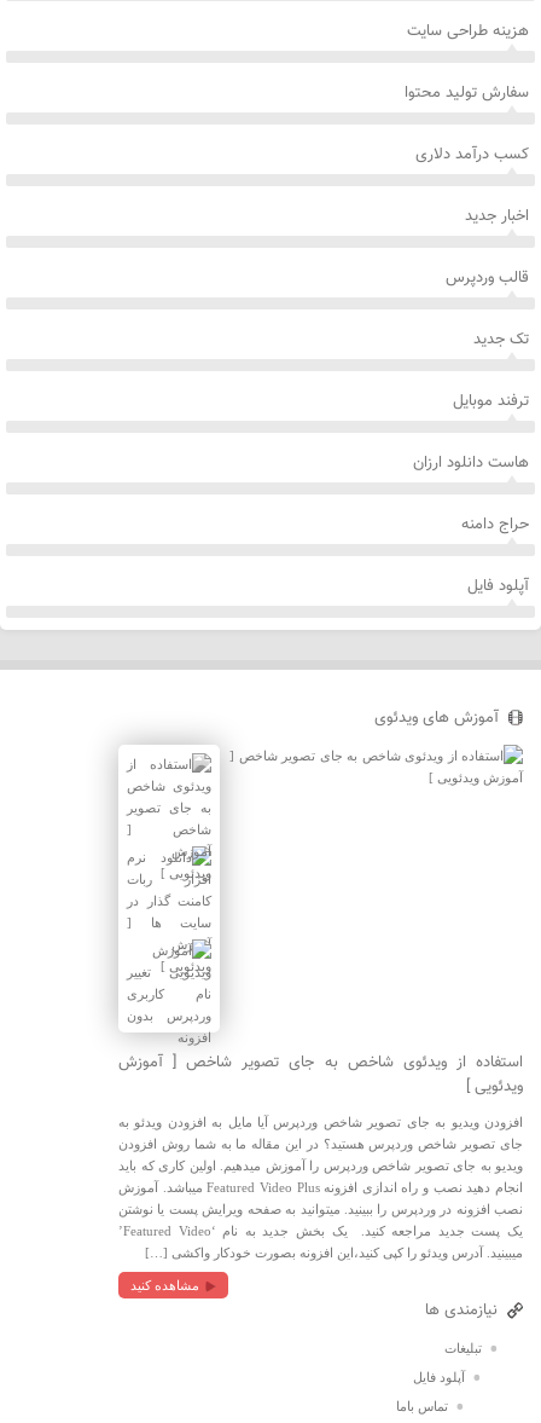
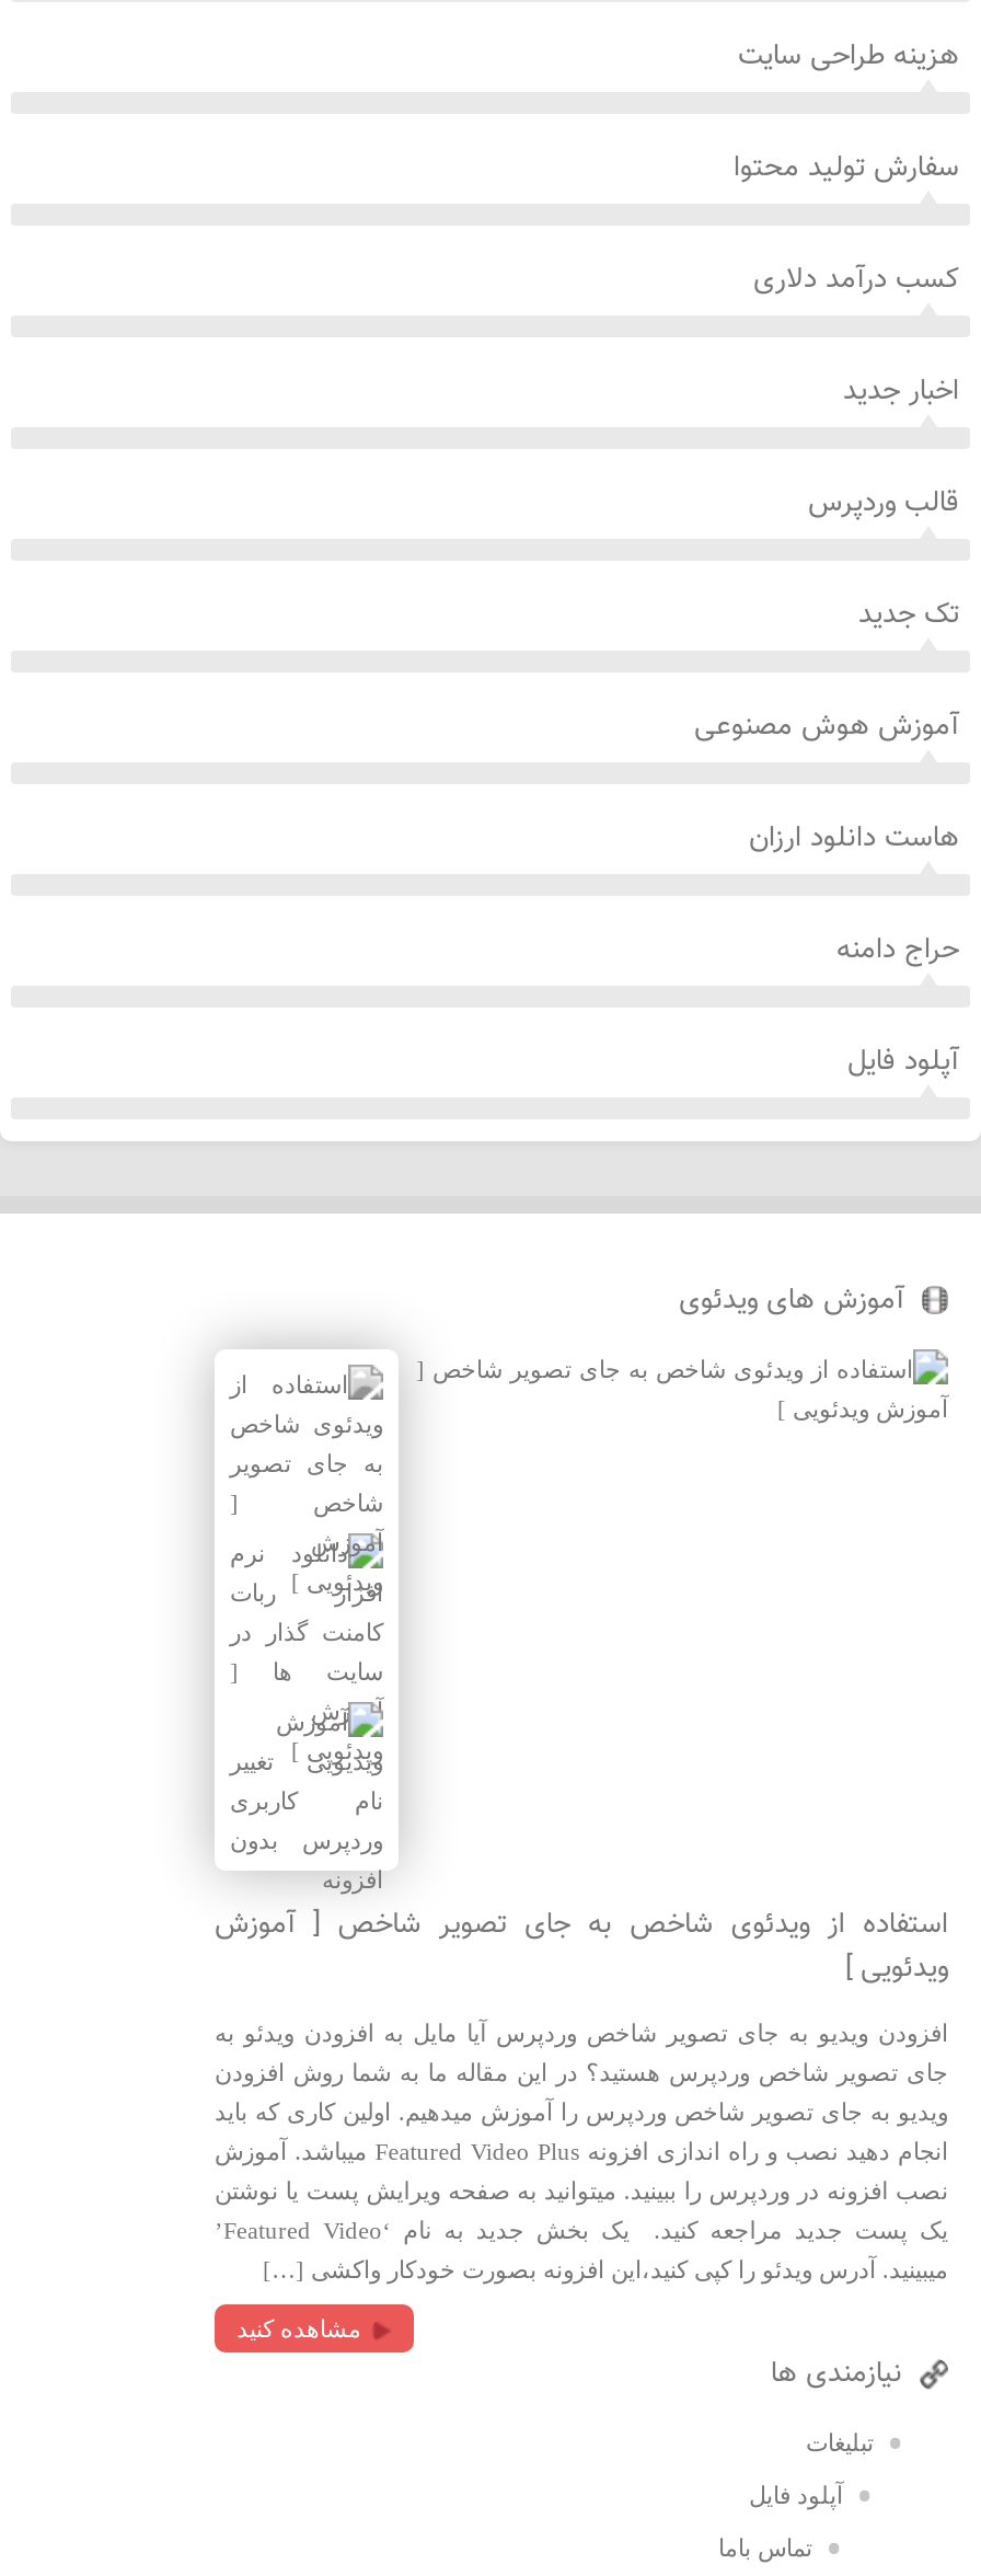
- ترفند موبایل
+ آموزش هوش مصنوعی
